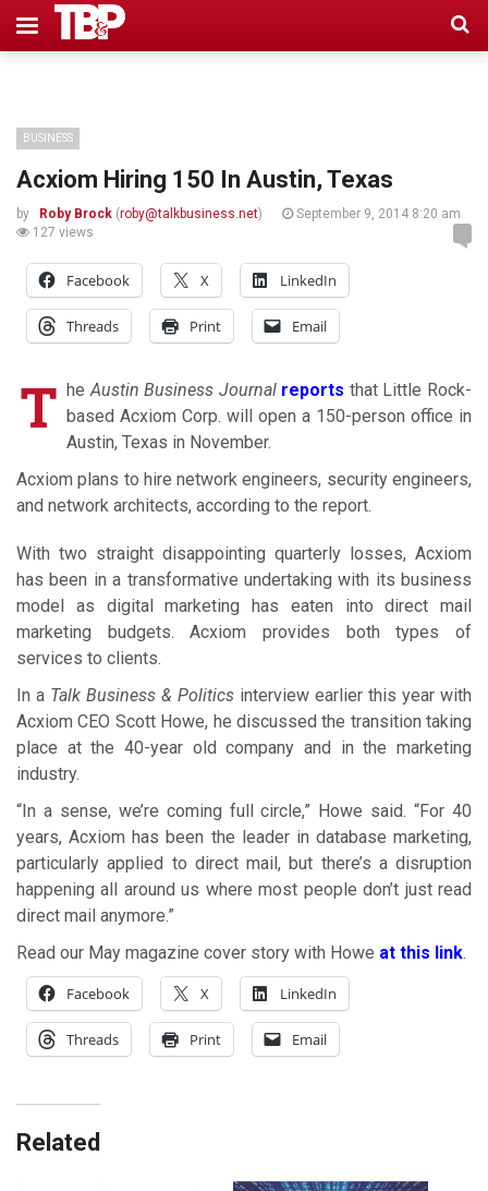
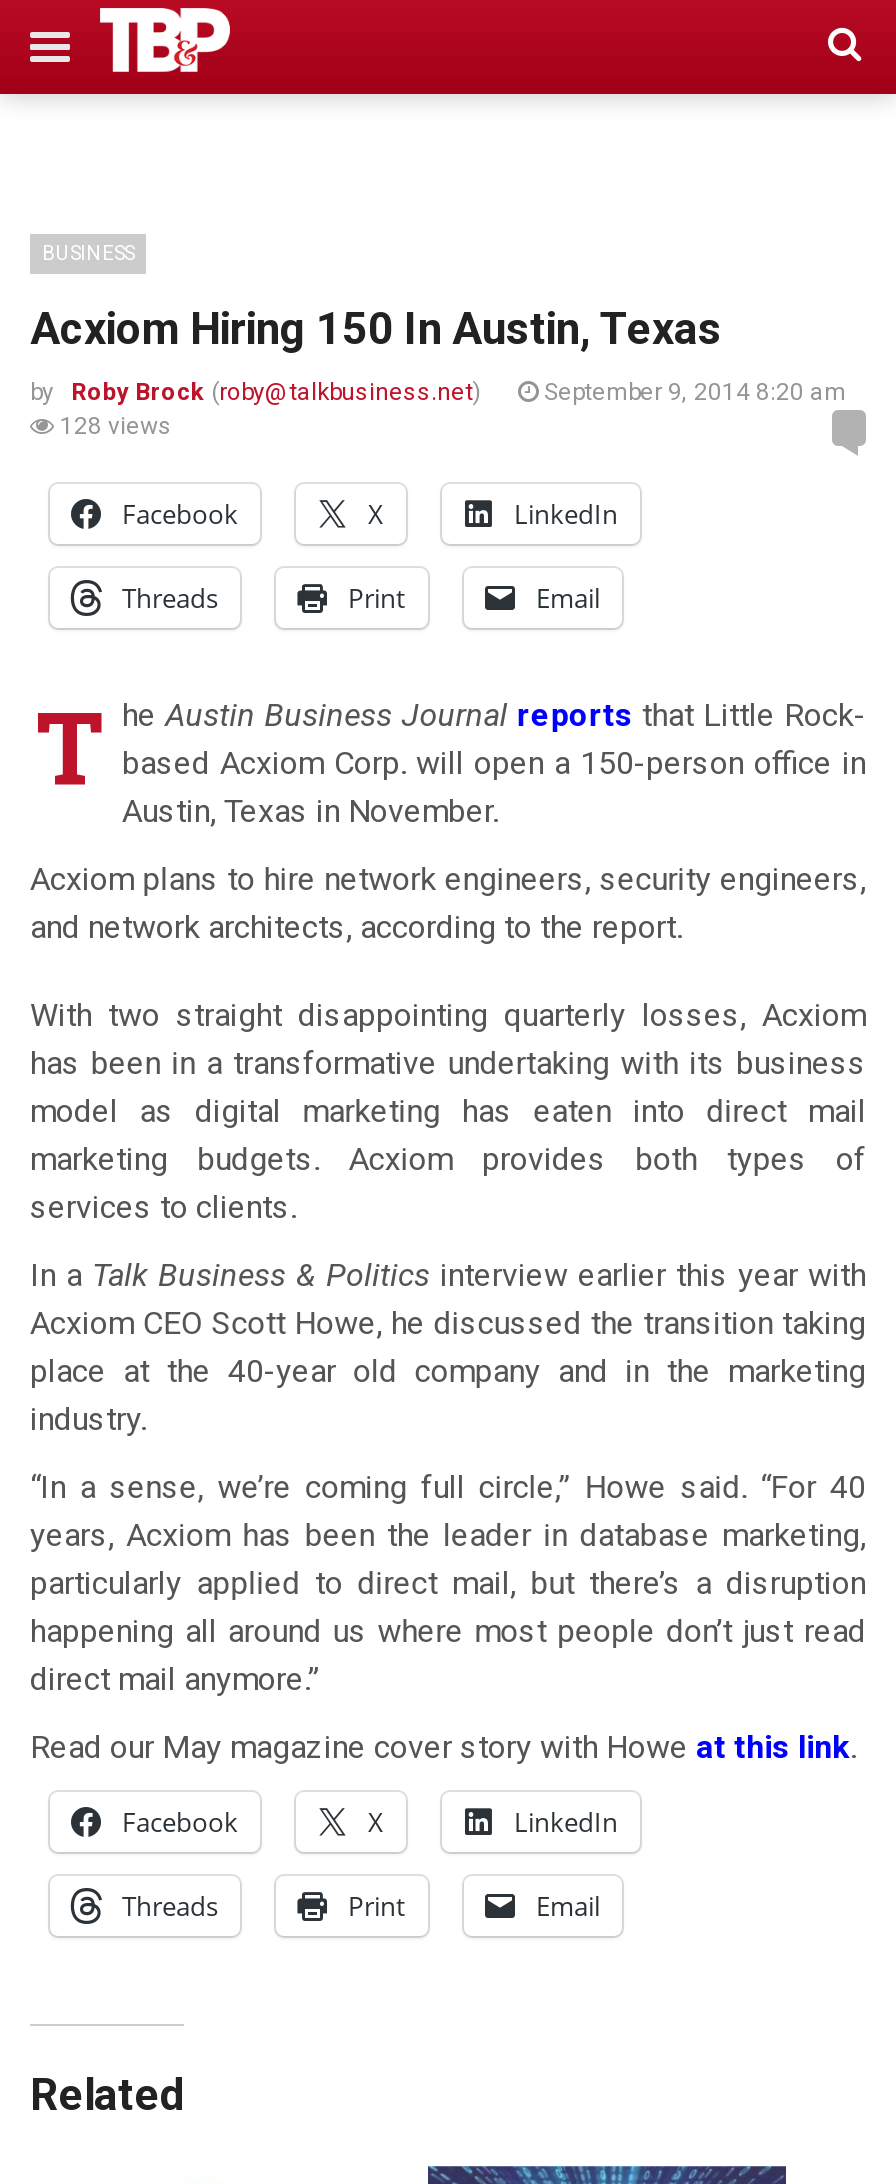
- 127 views
+ 128 views
